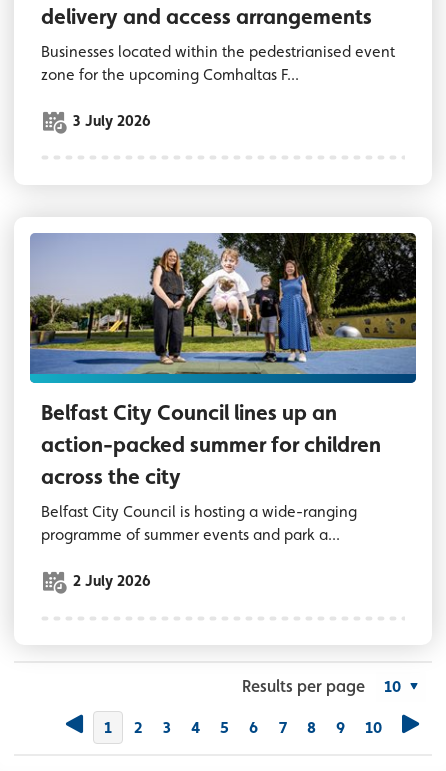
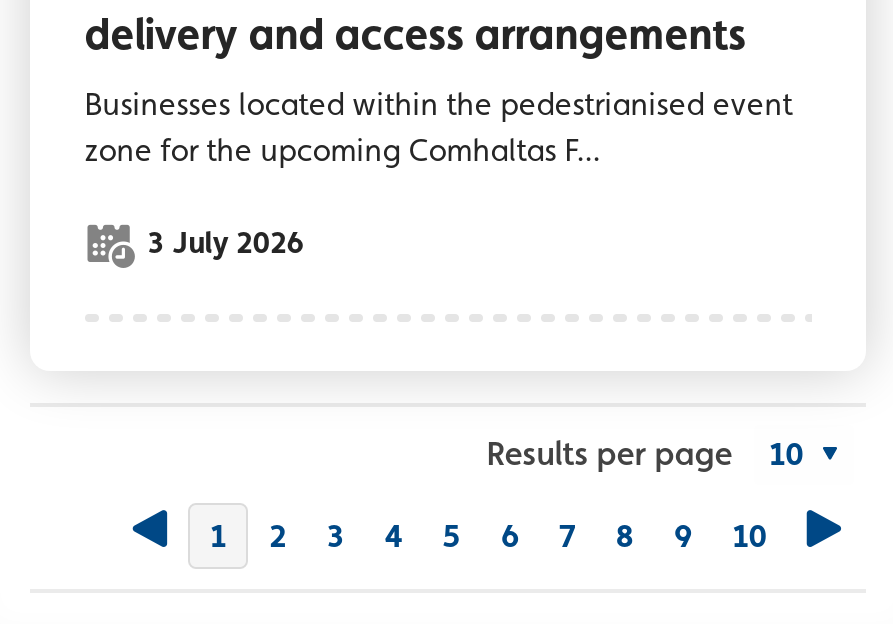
- [image]
- Belfast City Council lines up an
- action-packed summer for children
- across the city
- Belfast City Council is hosting a wide-ranging
- programme of summer events and park a...
- 2 July 2026
